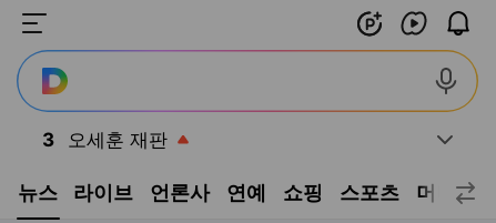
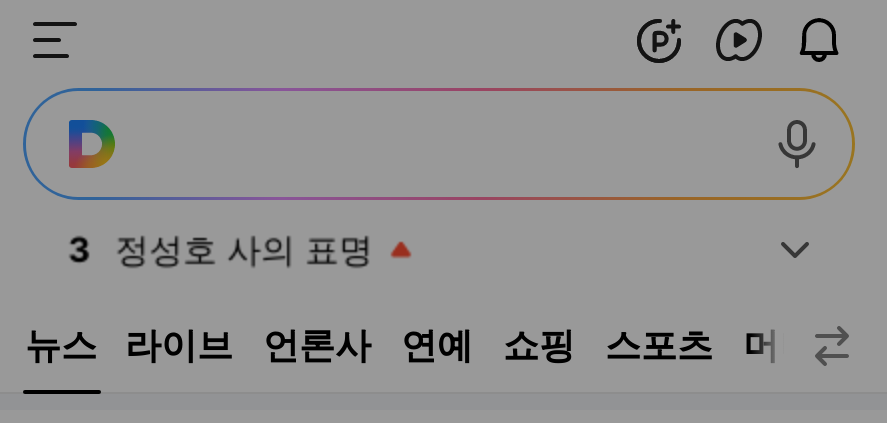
- 오세훈 재판
+ 정성호 사의 표명
